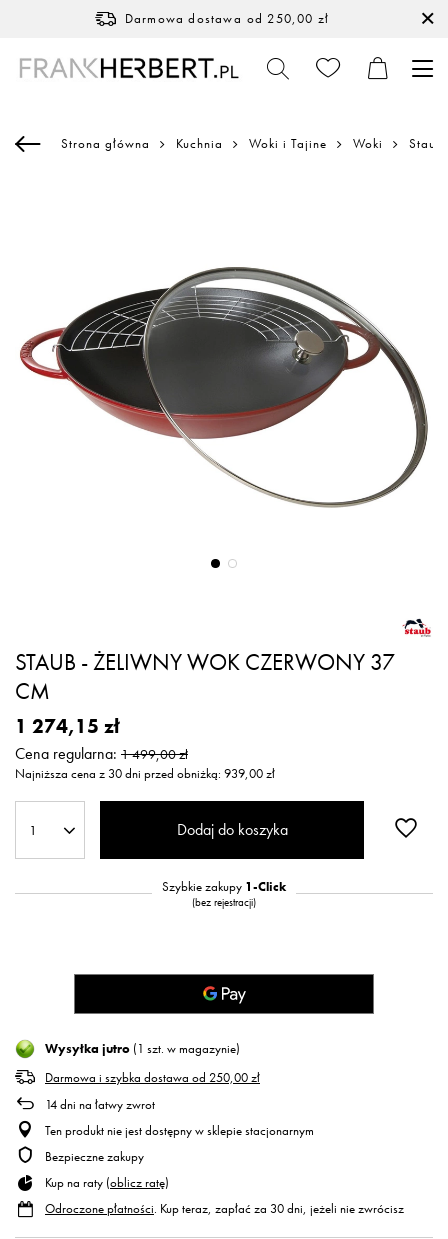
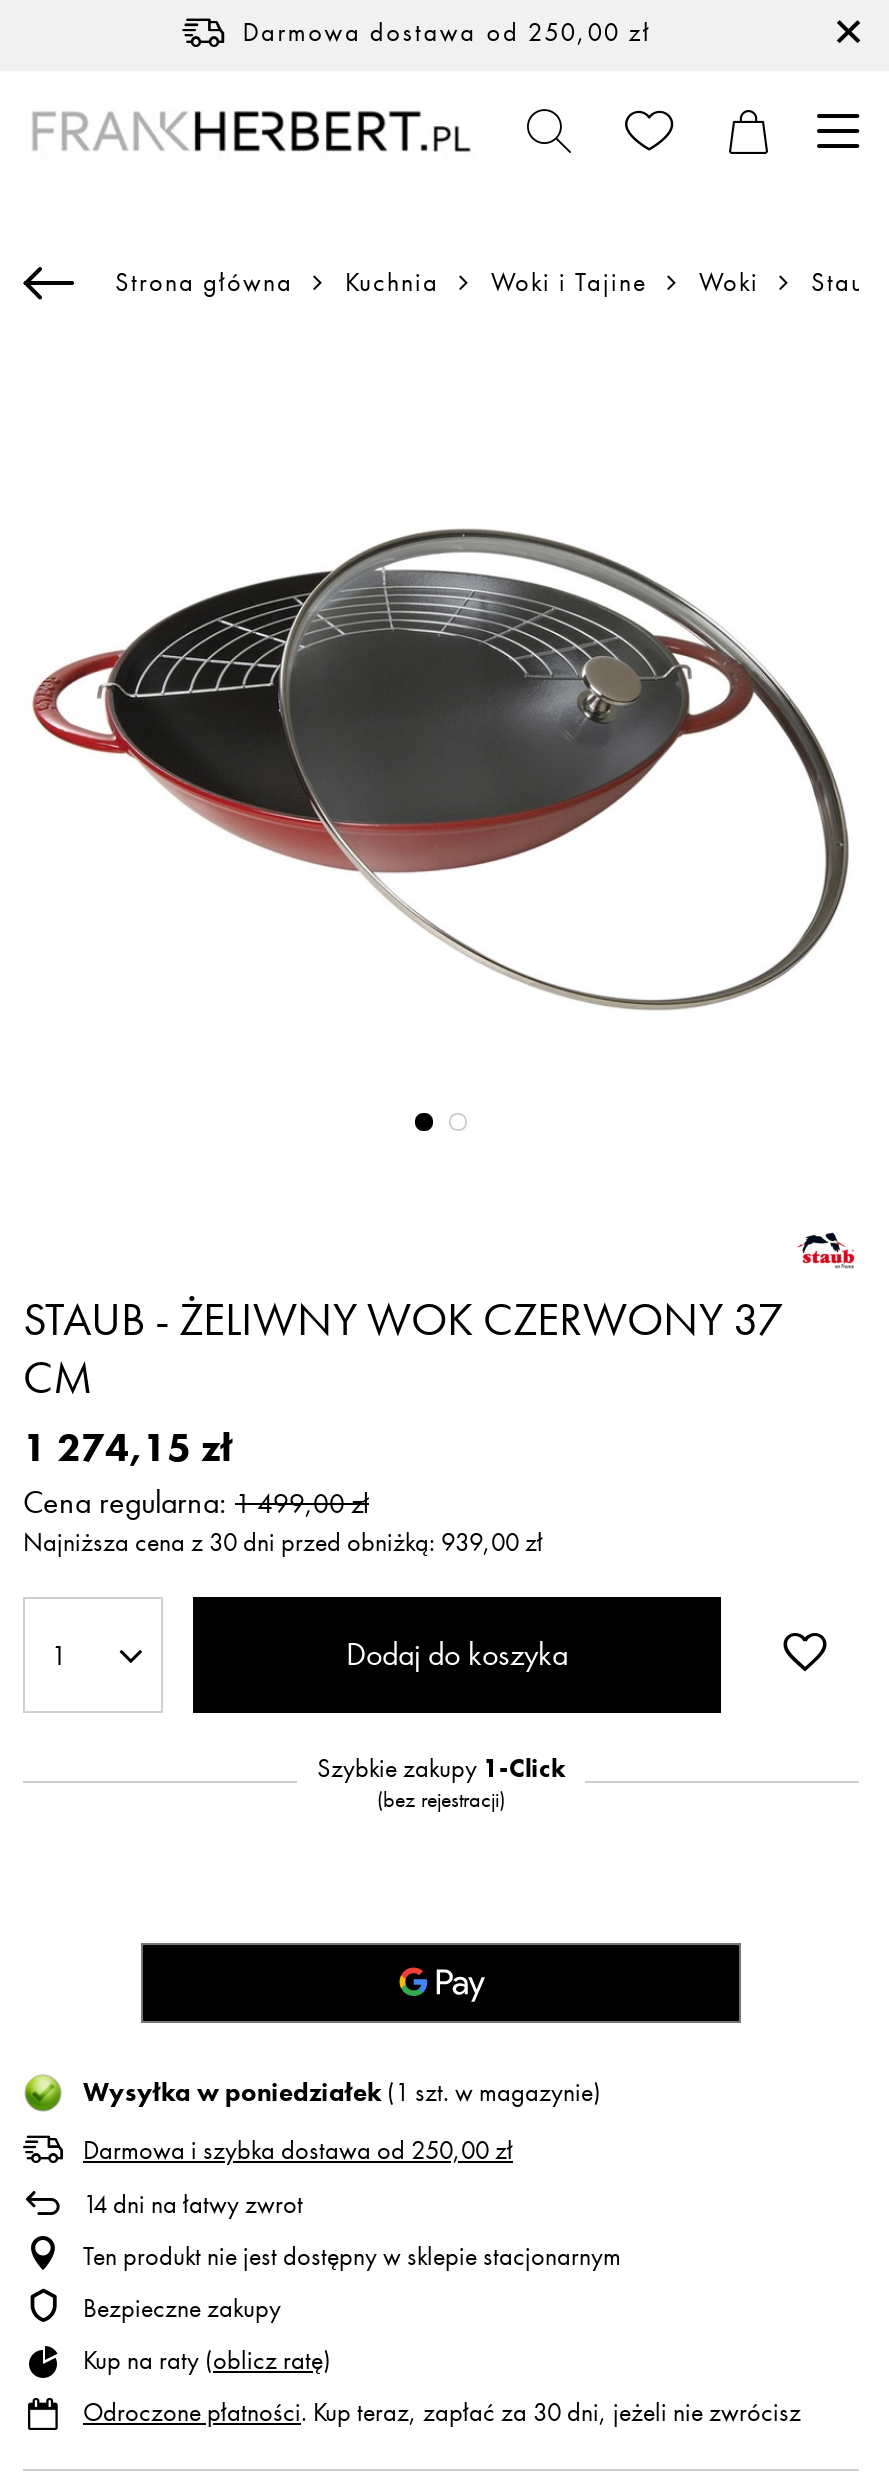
- Wysyłka jutro (1 szt. w magazynie)
+ Wysyłka w poniedziałek (1 szt. w magazynie)
